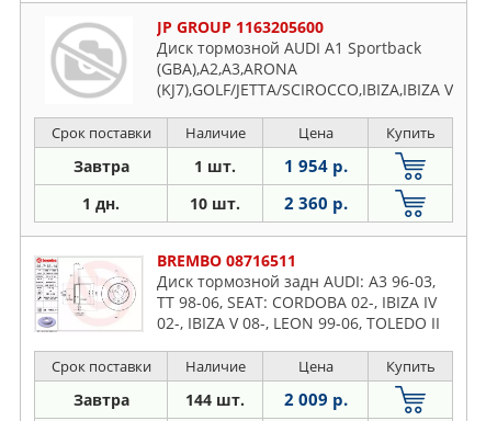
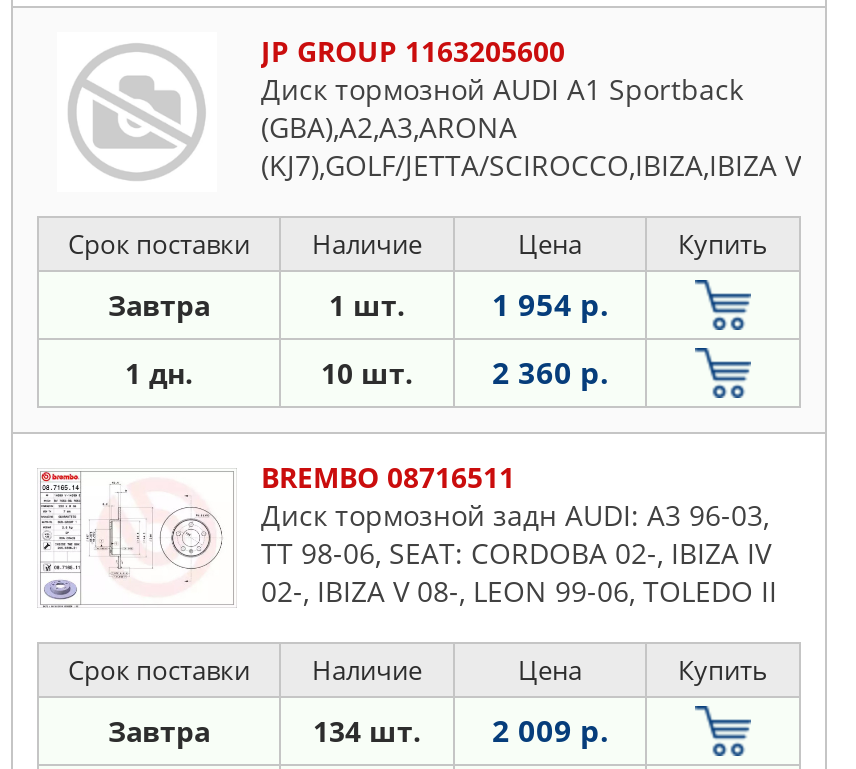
- 144 шт. 2 009 р.
+ 134 шт. 2 009 р.
